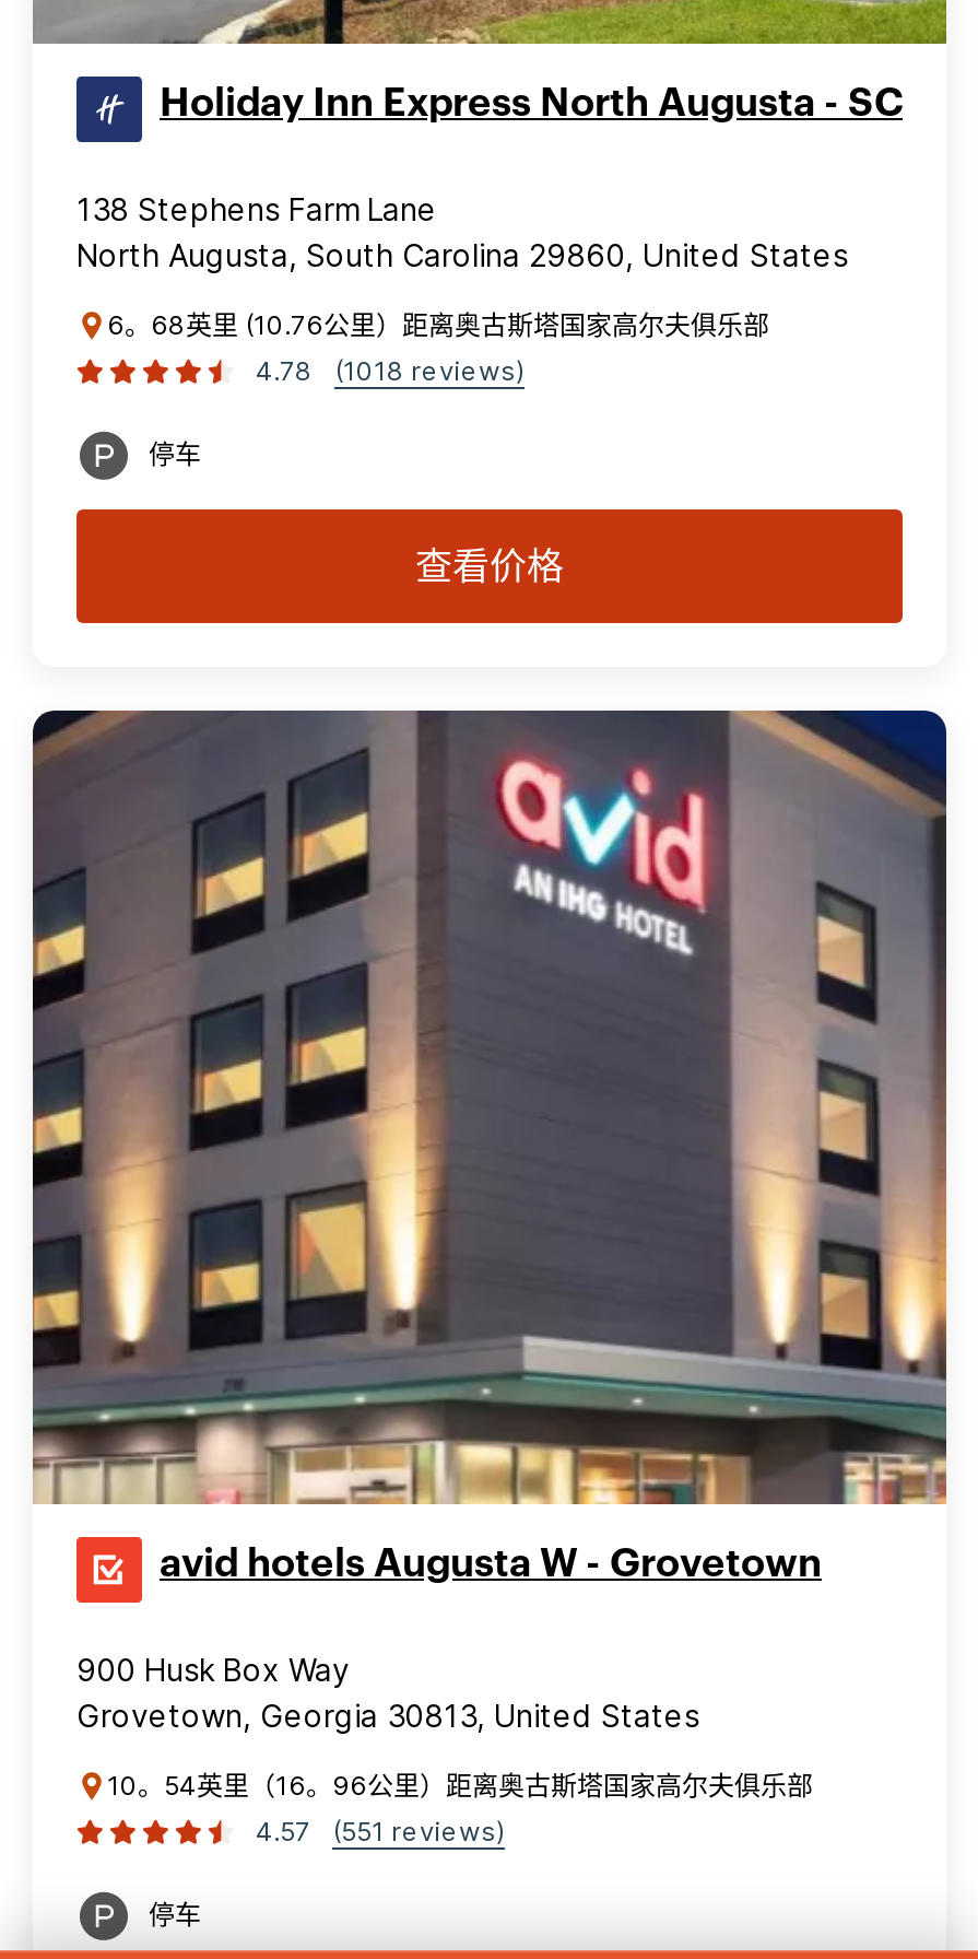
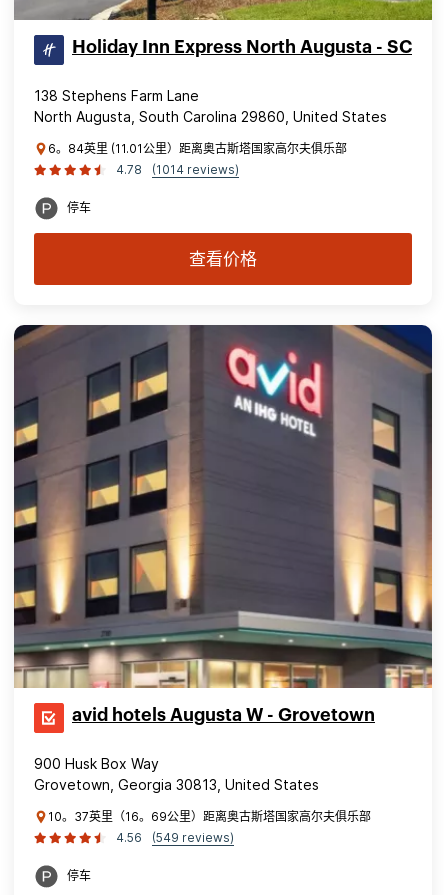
- 6。68英里 (10.76公里）距离奥古斯塔国家高尔夫俱乐部
+ 6。84英里 (11.01公里）距离奥古斯塔国家高尔夫俱乐部

- 4.78 (1018 reviews)
+ 4.78 (1014 reviews)

- 10。54英里（16。96公里）距离奥古斯塔国家高尔夫俱乐部
+ 10。37英里（16。69公里）距离奥古斯塔国家高尔夫俱乐部

- 4.57
+ 4.56

- (551 reviews)
+ (549 reviews)
